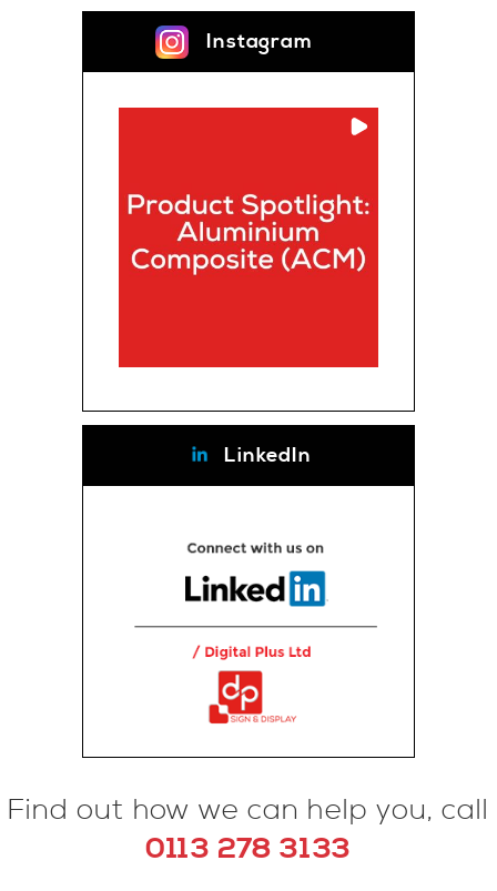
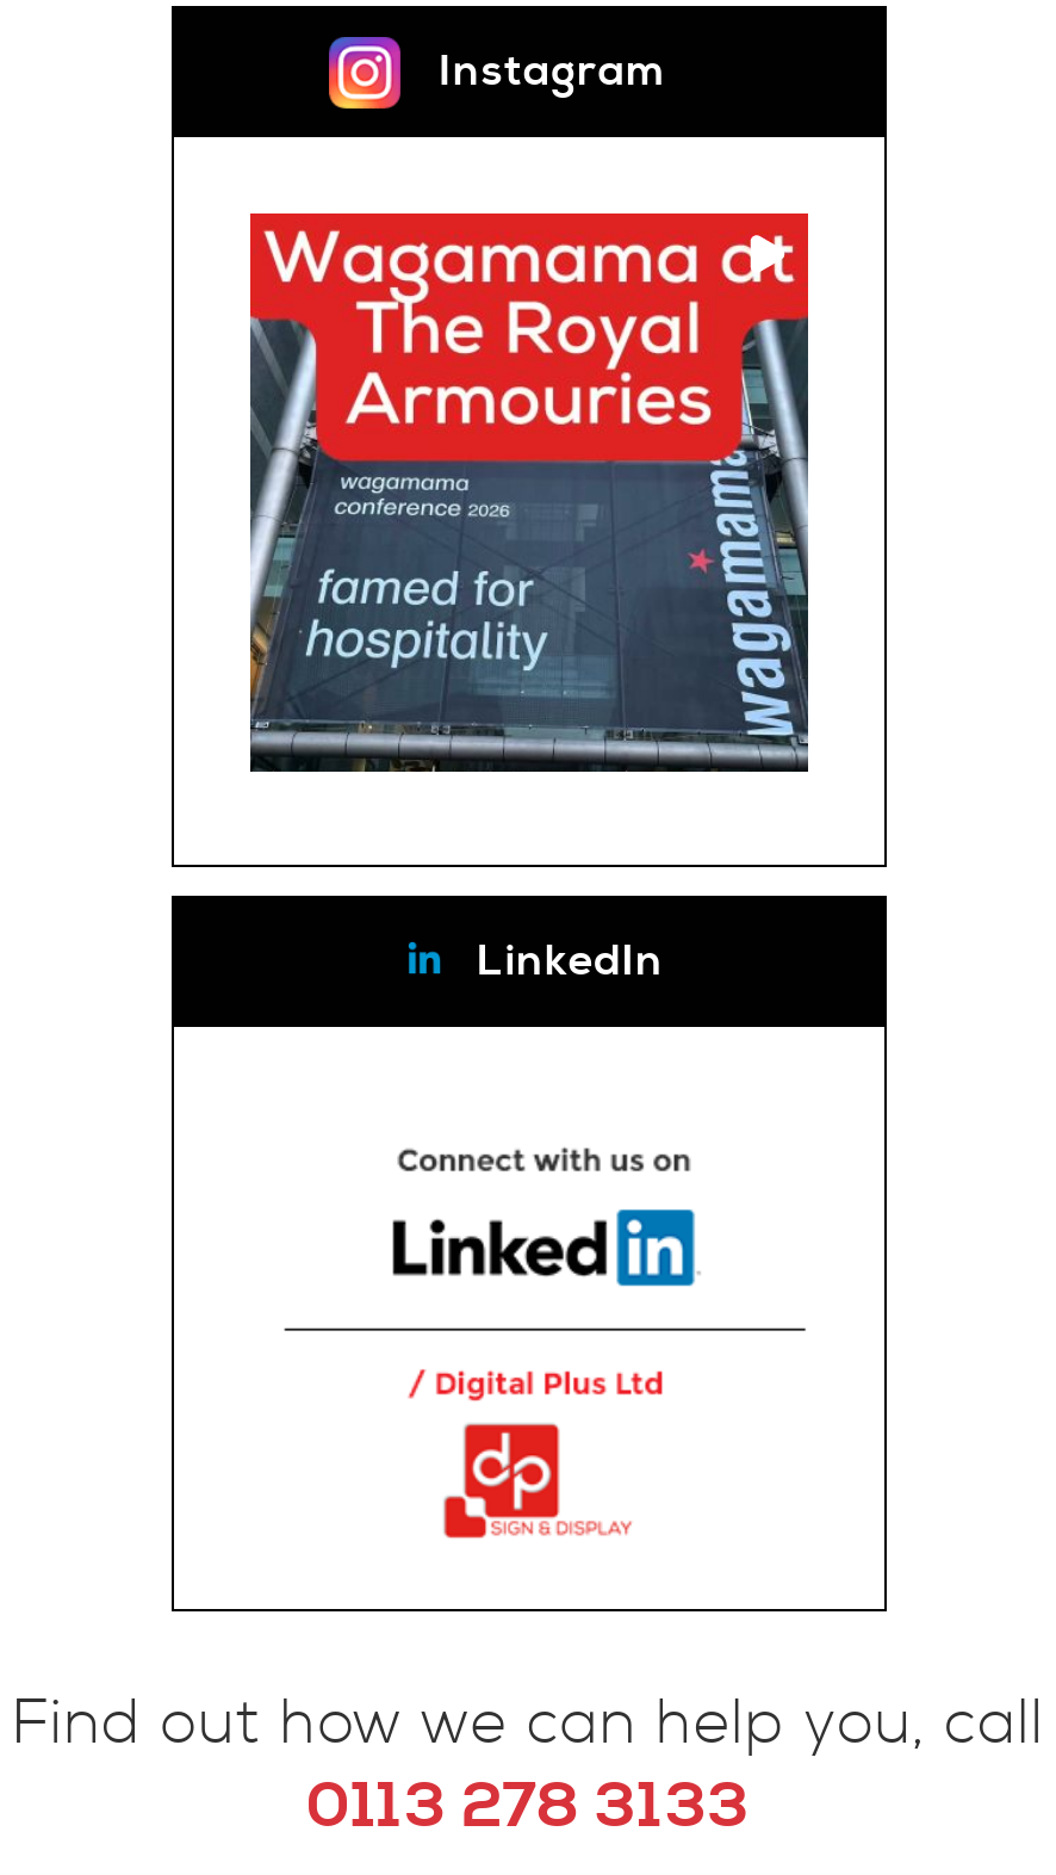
- [image]
+ [image]
